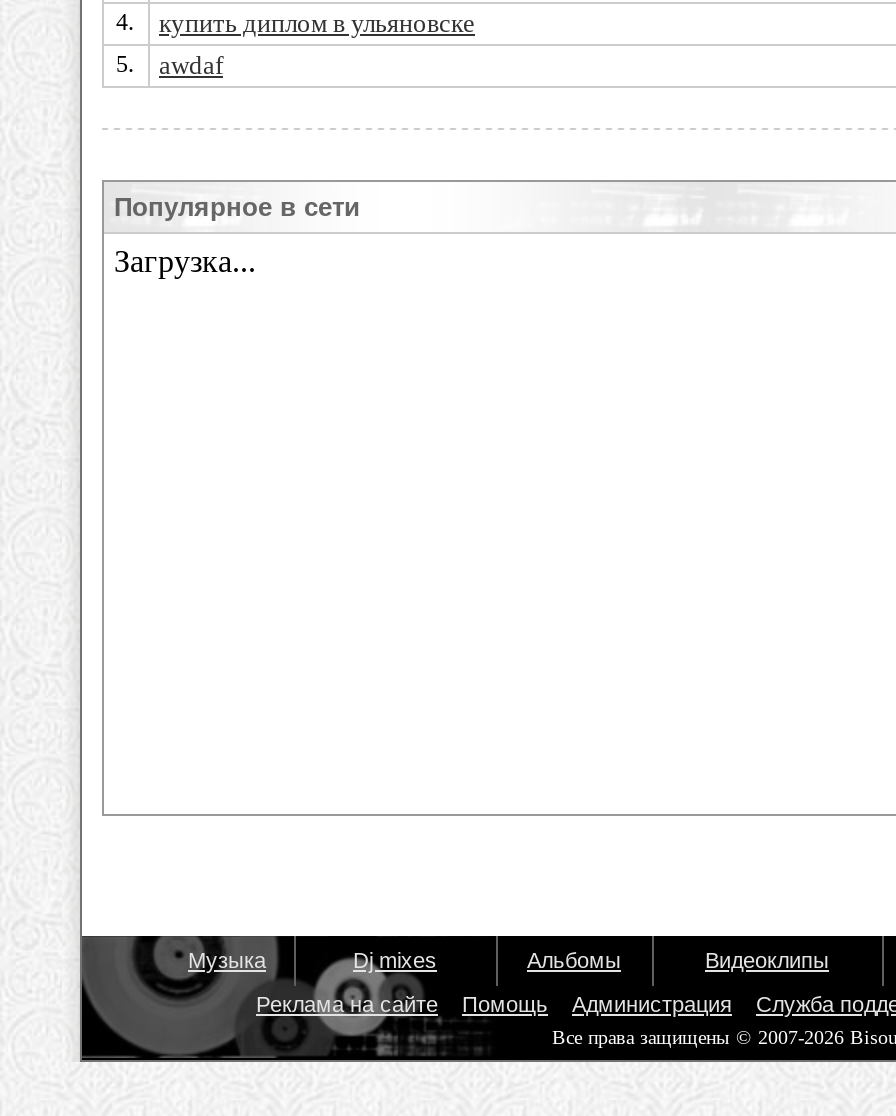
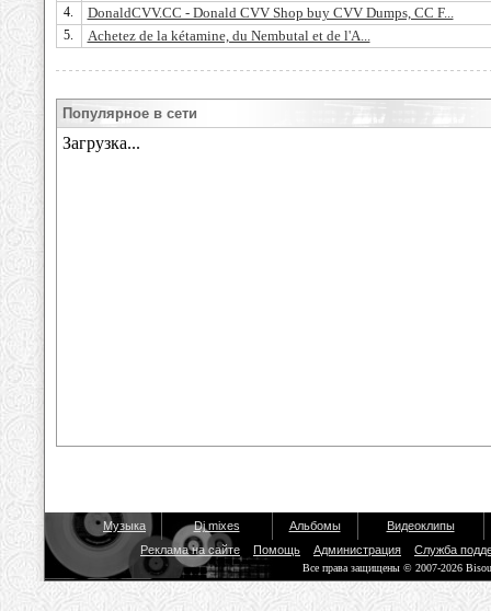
- купить диплом в ульяновске
+ DonaldCVV.CC - Donald CVV Shop buy CVV Dumps, CC F...

- awdaf
+ Achetez de la kétamine, du Nembutal et de l'A...
